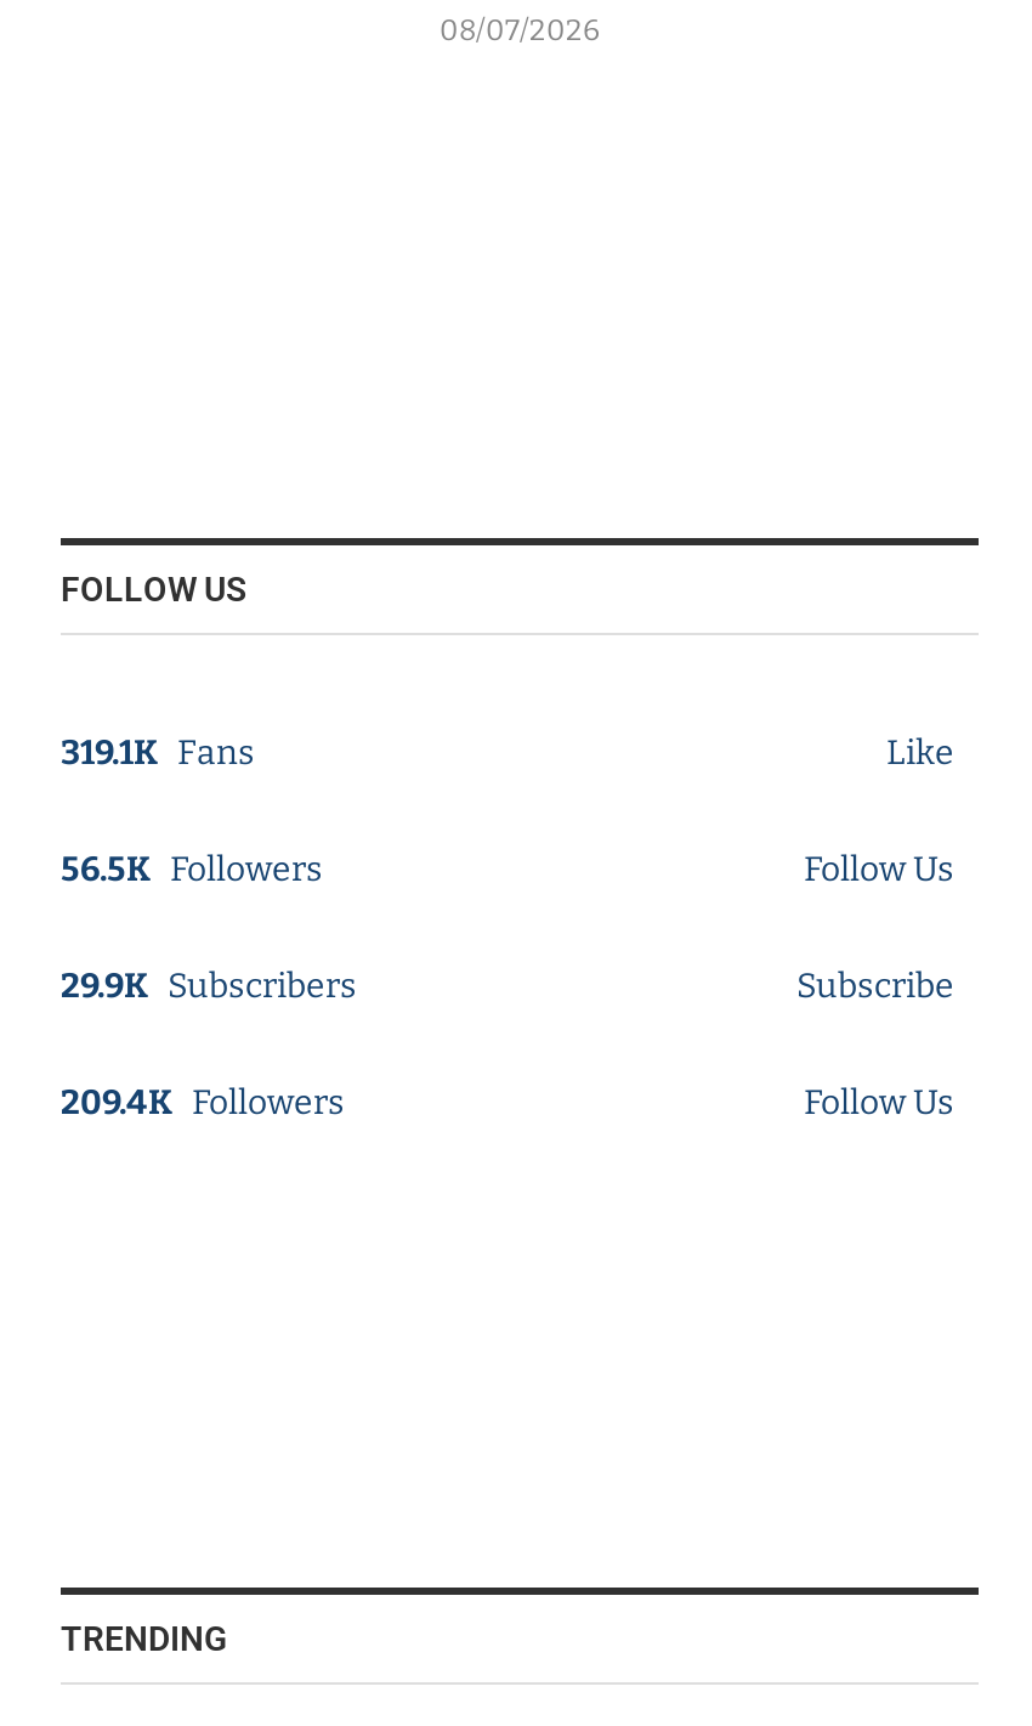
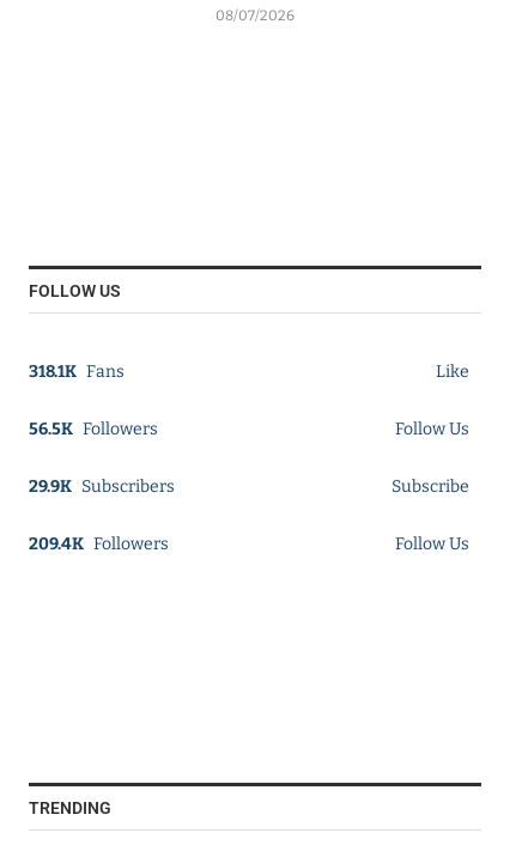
- 319.1K Fans
+ 318.1K Fans
